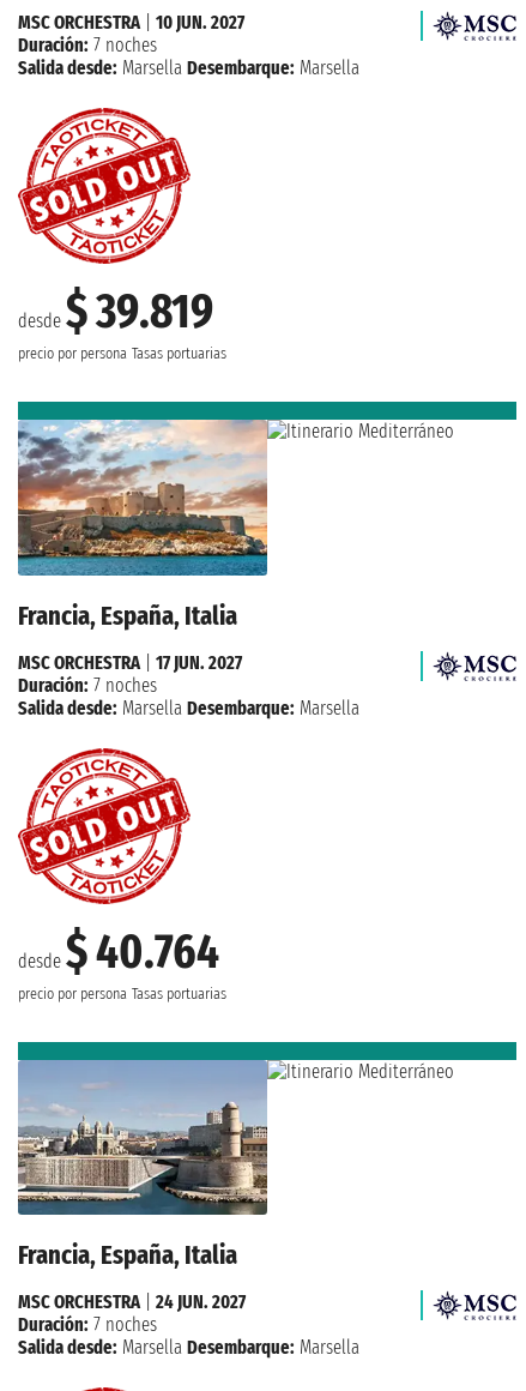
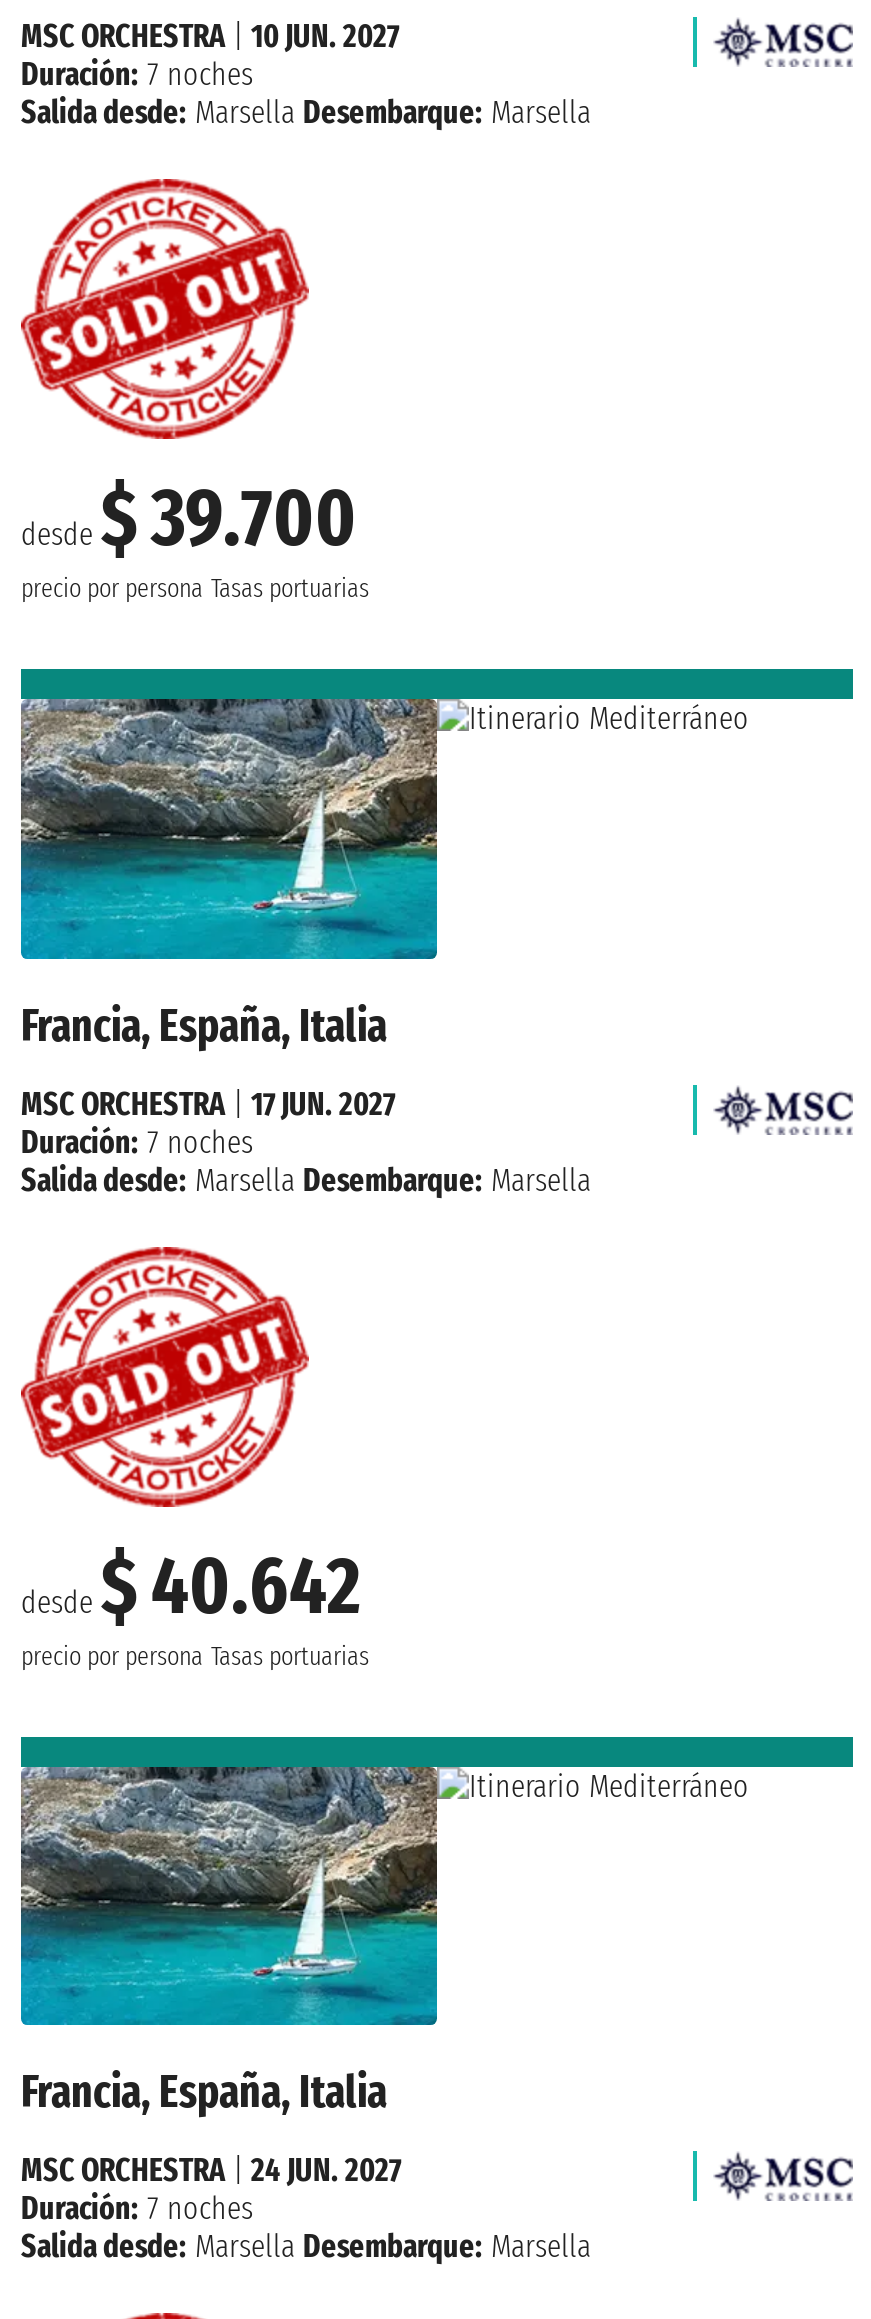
- desde$ 39.819
+ desde$ 39.700

- [image]
+ [image]

- desde$ 40.764
+ desde$ 40.642

- [image]
+ [image]
